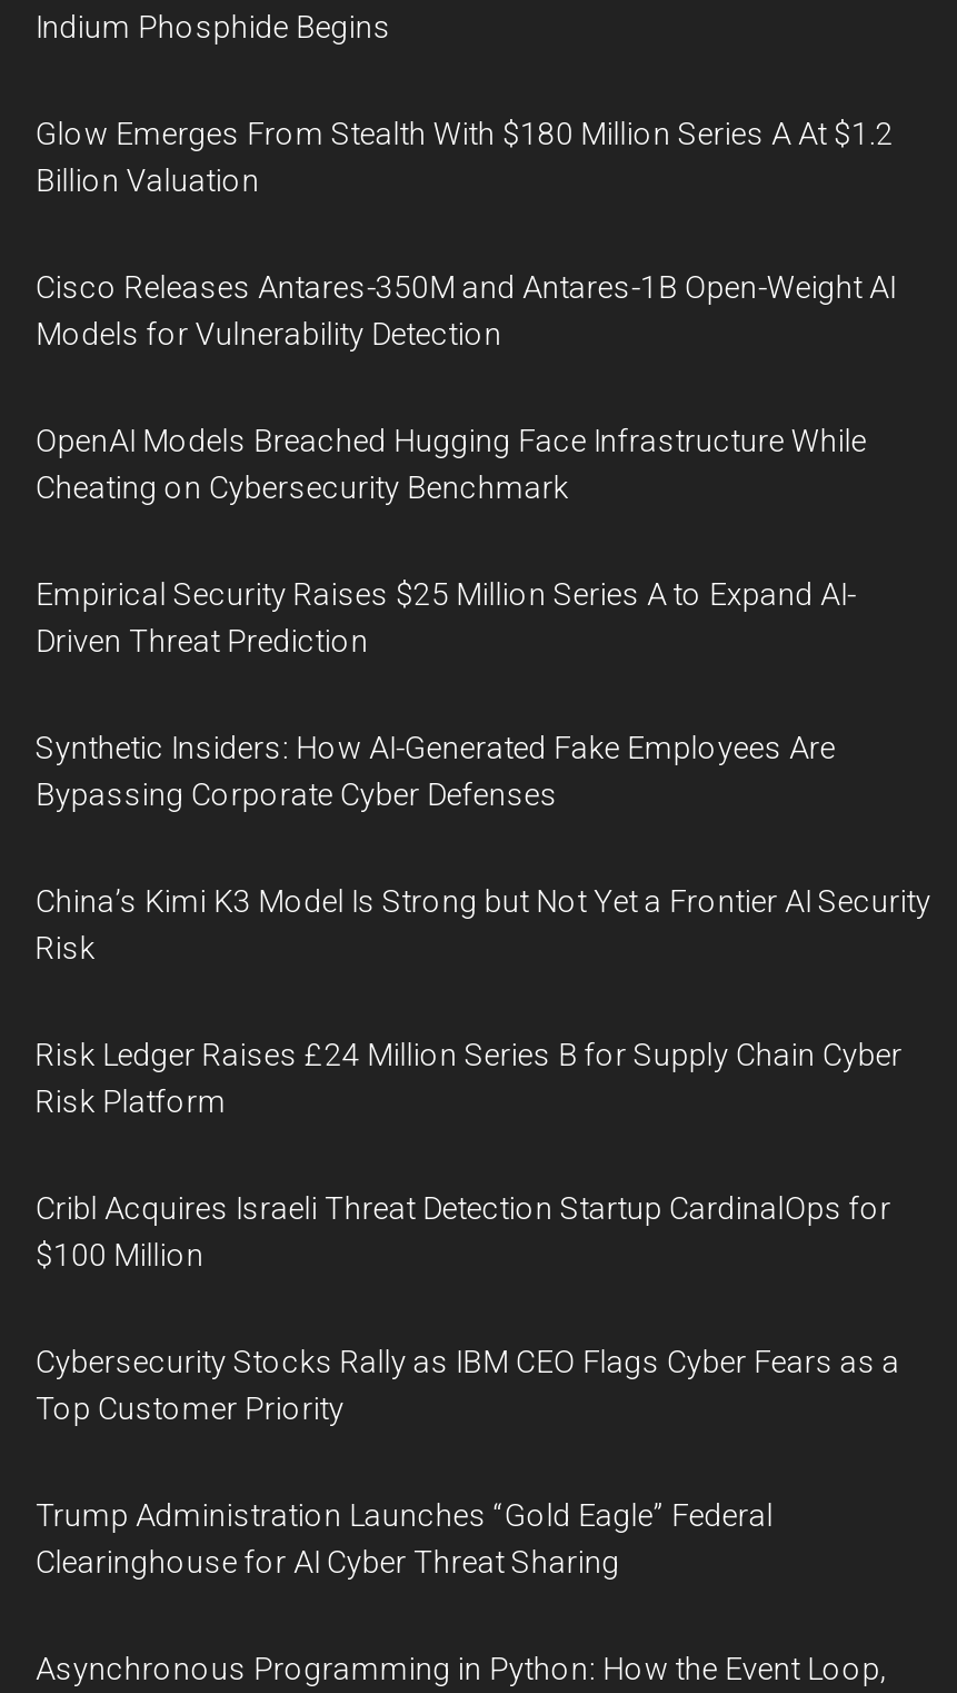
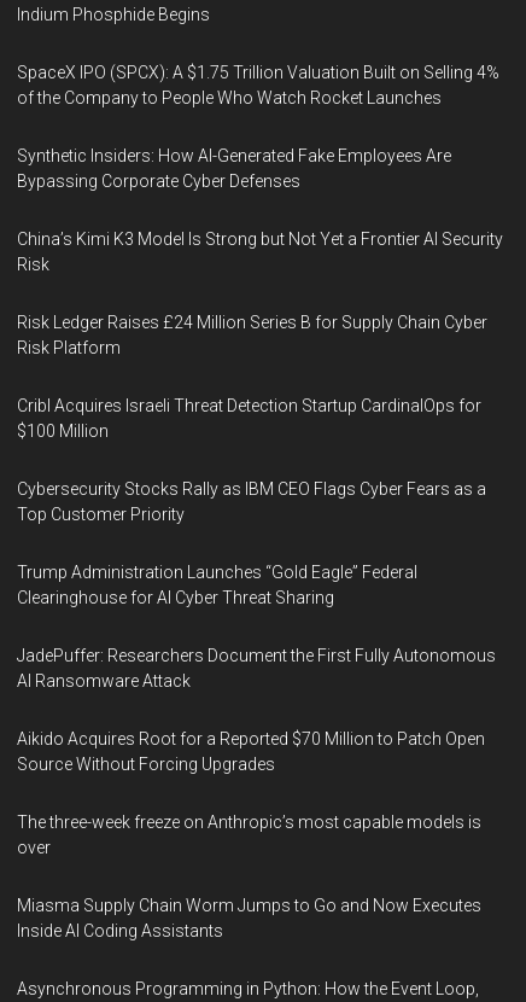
- Glow Emerges From Stealth With $180 Million Series A At $1.2
- Billion Valuation
- Cisco Releases Antares-350M and Antares-1B Open-Weight AI
- Models for Vulnerability Detection
- OpenAI Models Breached Hugging Face Infrastructure While
- Cheating on Cybersecurity Benchmark
- Empirical Security Raises $25 Million Series A to Expand AI-
- Driven Threat Prediction
+ SpaceX IPO (SPCX): A $1.75 Trillion Valuation Built on Selling 4%
+ of the Company to People Who Watch Rocket Launches

moved up: Synthetic Insiders: How AI-Generated Fake Employees Are | Bypassing Corporate Cyber Defenses | China’s Kimi K3 Model Is Strong but Not Yet a Frontier AI Security | ... | Trump Administration Launches “Gold Eagle” Federal | Clearinghouse for AI Cyber Threat Sharing

+ JadePuffer: Researchers Document the First Fully Autonomous
+ AI Ransomware Attack
+ Aikido Acquires Root for a Reported $70 Million to Patch Open
+ Source Without Forcing Upgrades
+ The three-week freeze on Anthropic’s most capable models is
+ over
+ Miasma Supply Chain Worm Jumps to Go and Now Executes
+ Inside AI Coding Assistants
